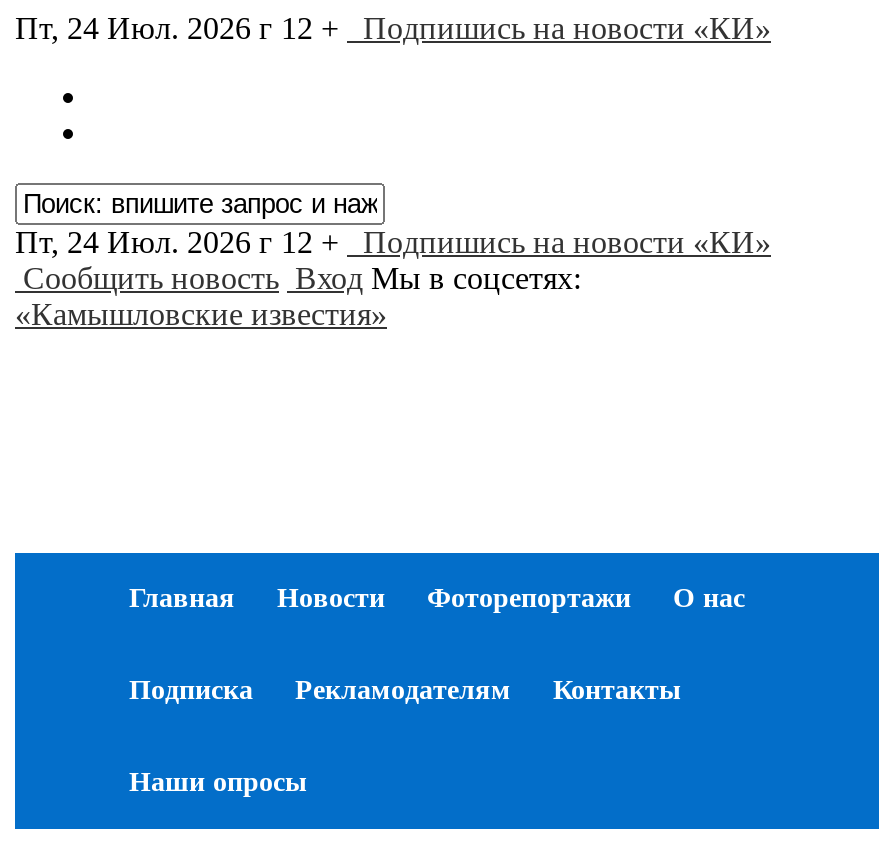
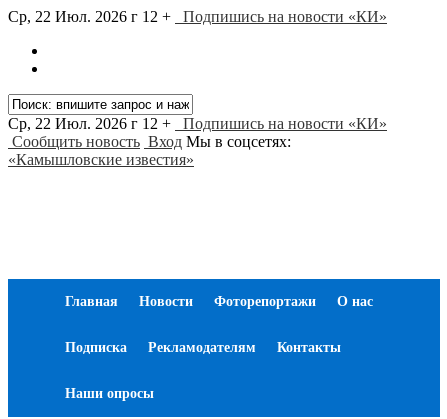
- Пт, 24 Июл. 2026 г 12 + Подпишись на новости «КИ»
+ Ср, 22 Июл. 2026 г 12 + Подпишись на новости «КИ»

- Пт, 24 Июл. 2026 г 12 + Подпишись на новости «КИ»
+ Ср, 22 Июл. 2026 г 12 + Подпишись на новости «КИ»
